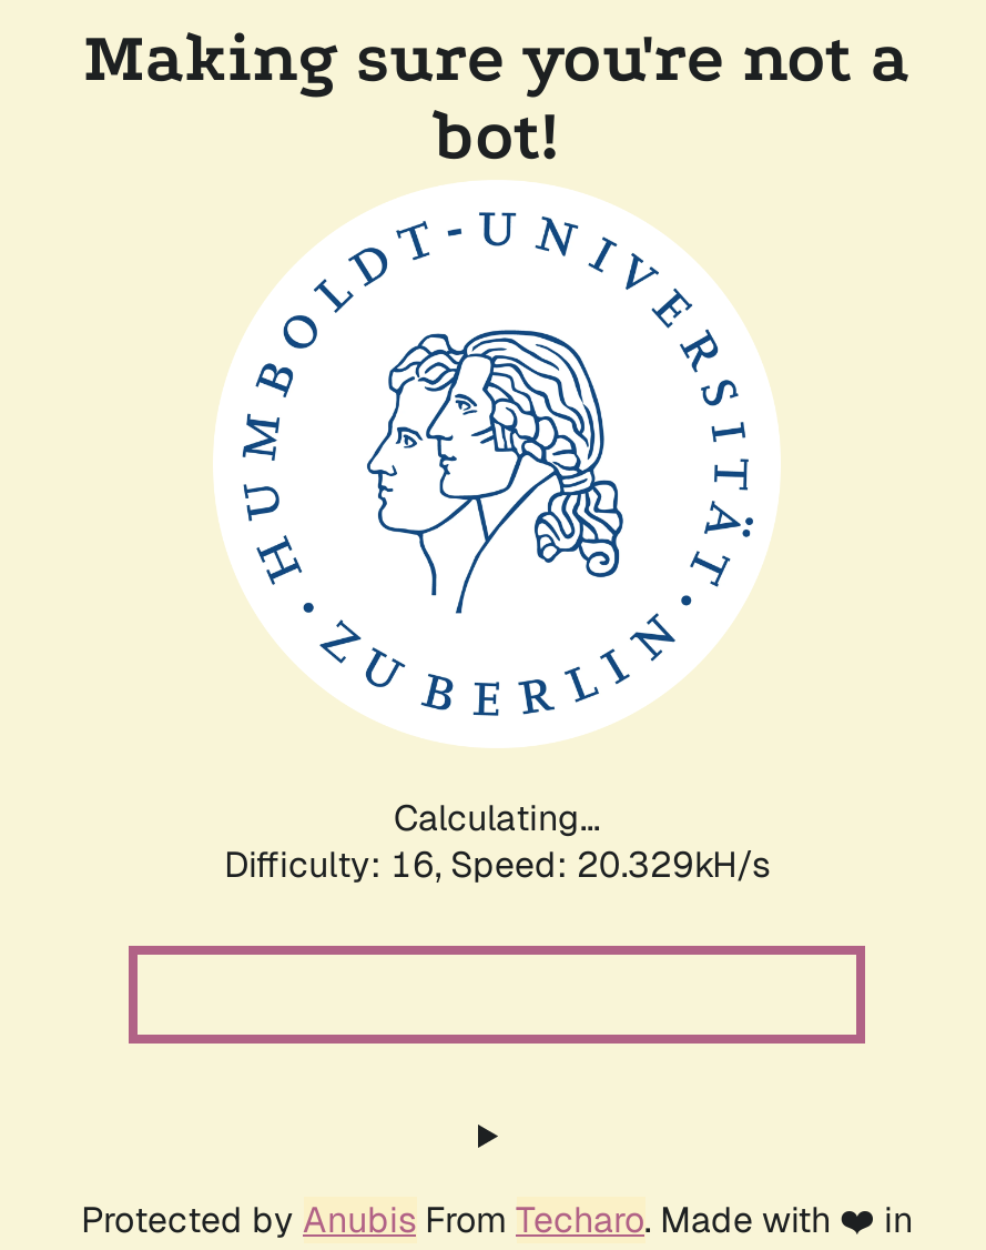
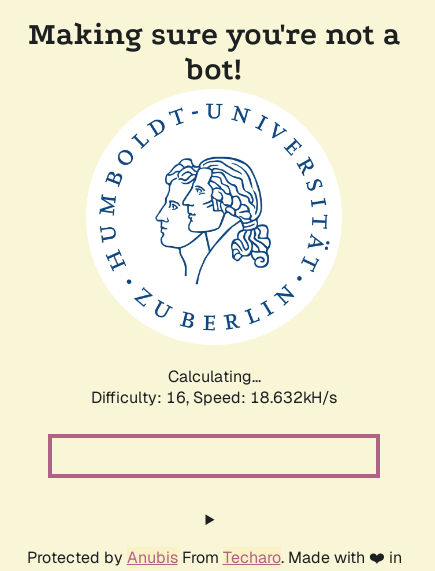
- Difficulty: 16, Speed: 20.329kH/s
+ Difficulty: 16, Speed: 18.632kH/s
